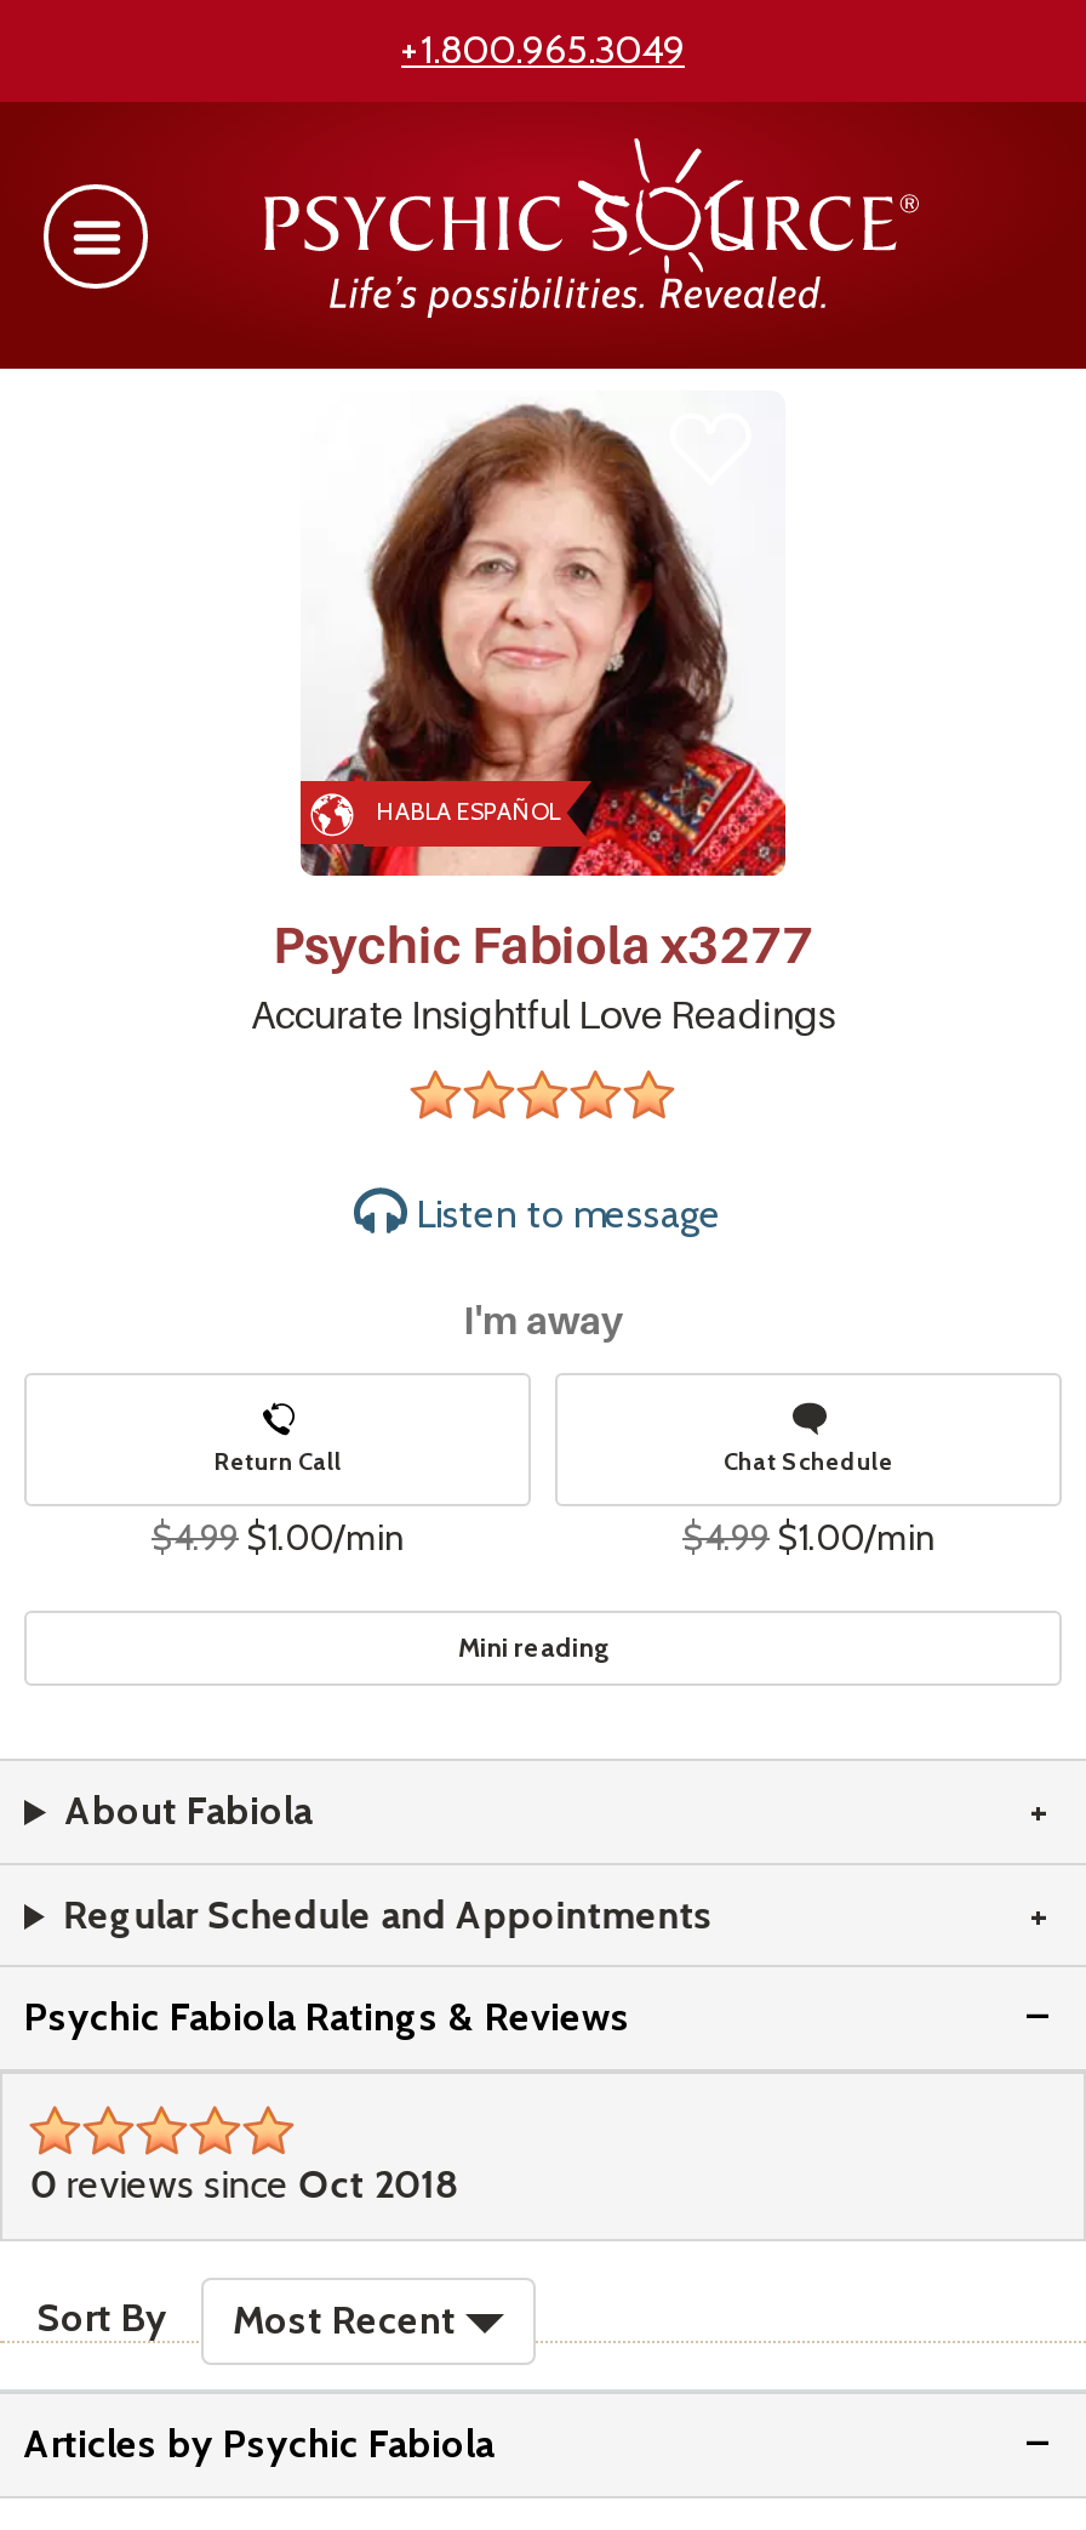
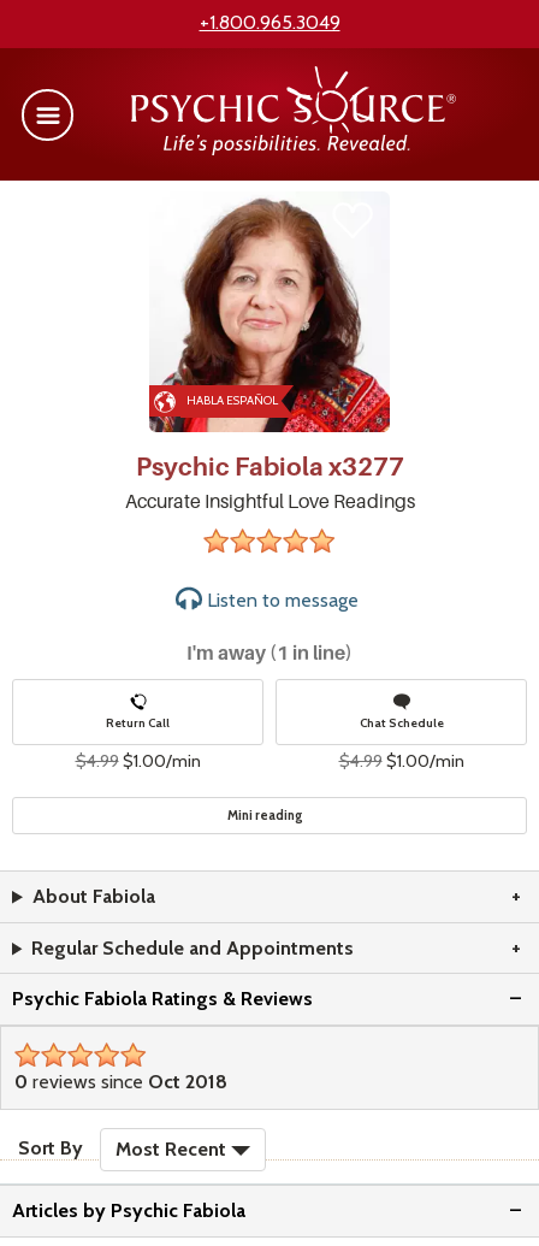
- I'm away
+ I'm away (1 in line)
